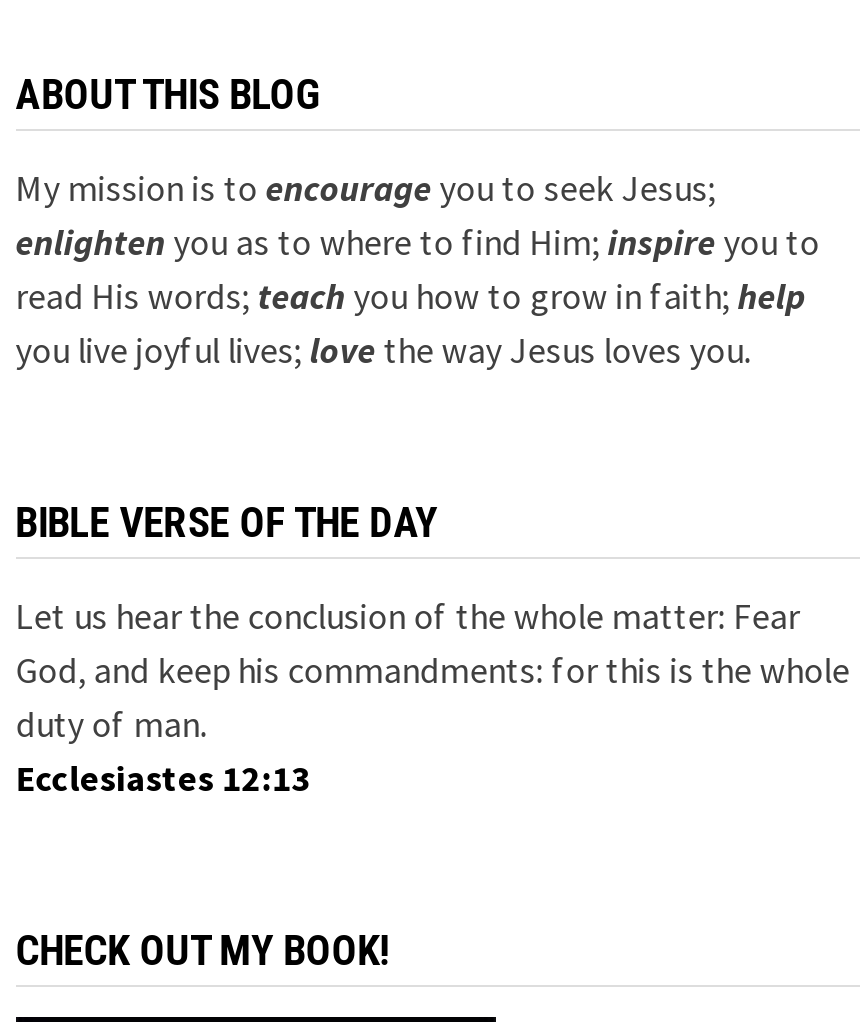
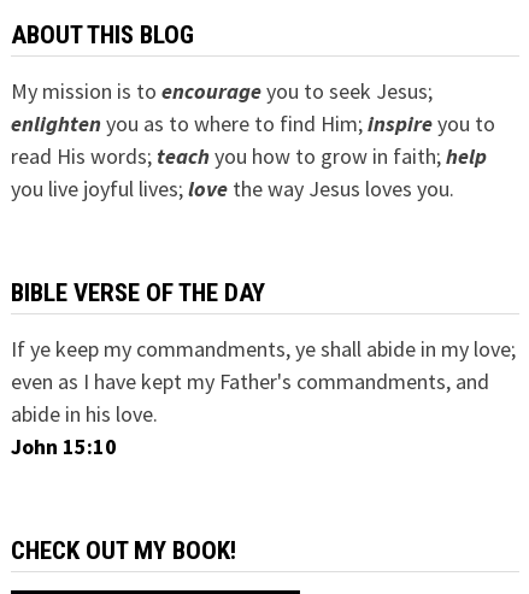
- Let us hear the conclusion of the whole matter: Fear
- God, and keep his commandments: for this is the whole
- duty of man.
- Ecclesiastes 12:13
+ If ye keep my commandments, ye shall abide in my love;
+ even as I have kept my Father's commandments, and
+ abide in his love.
+ John 15:10
